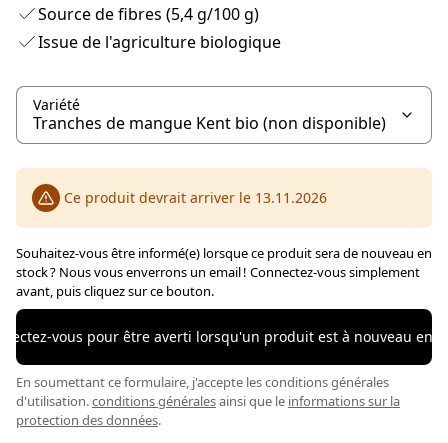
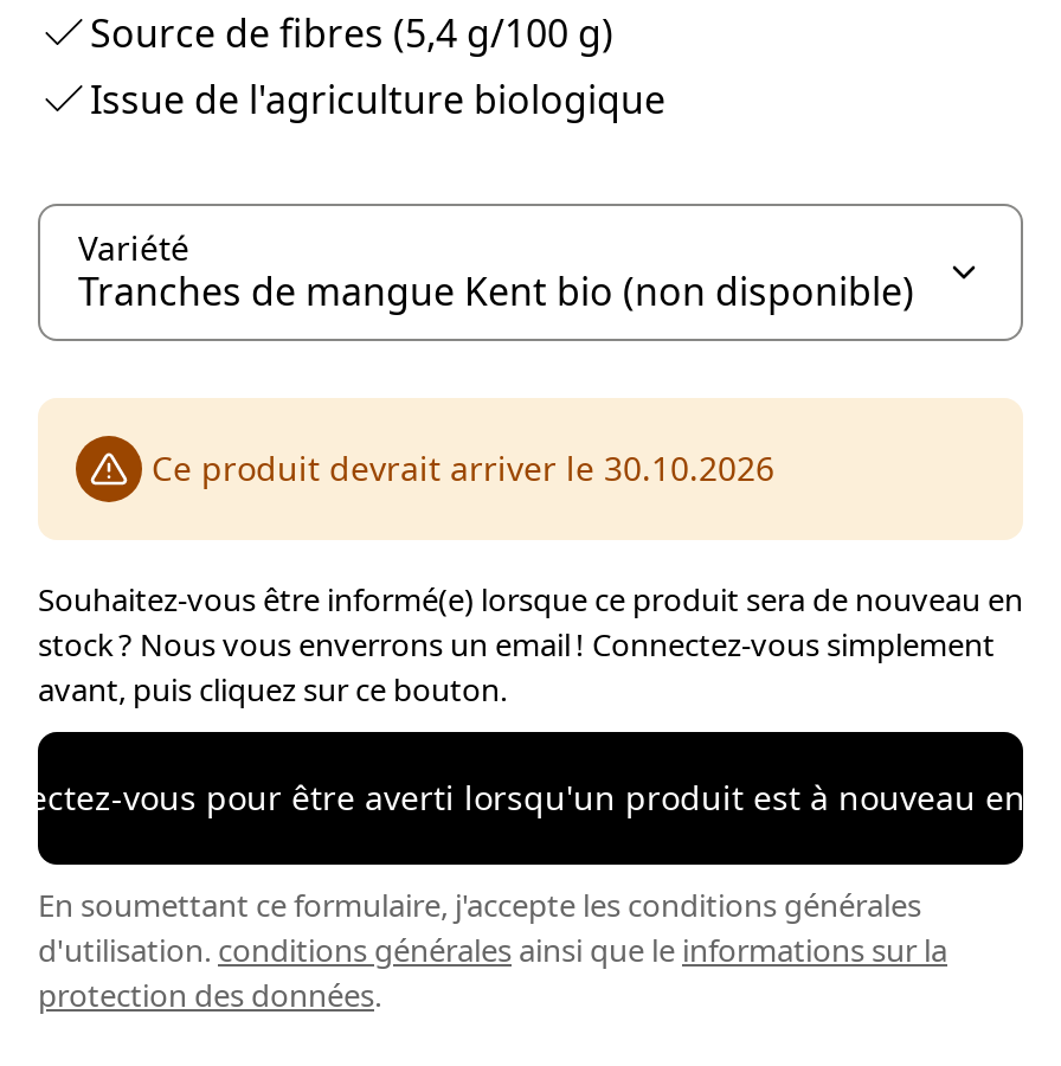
- Ce produit devrait arriver le 13.11.2026
+ Ce produit devrait arriver le 30.10.2026
